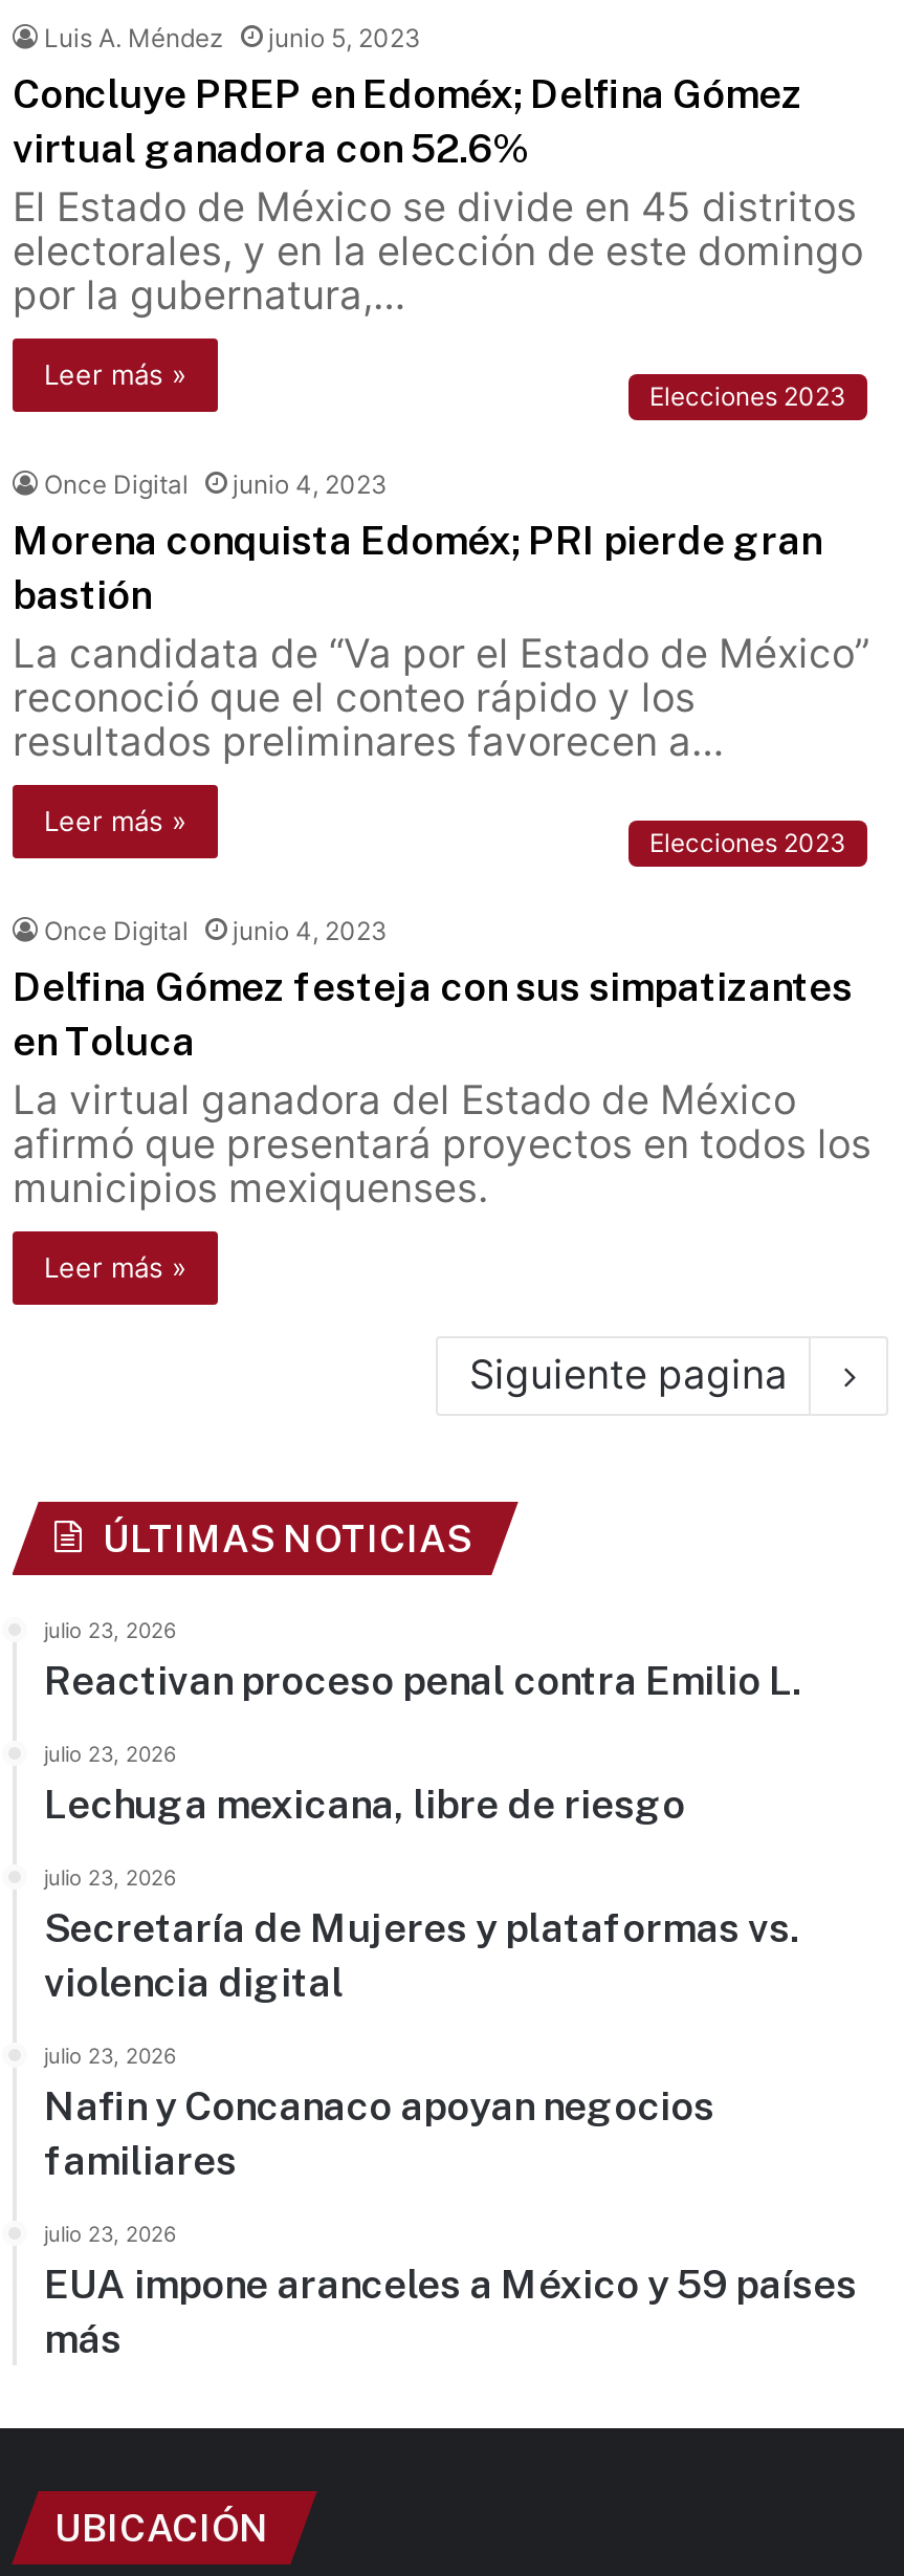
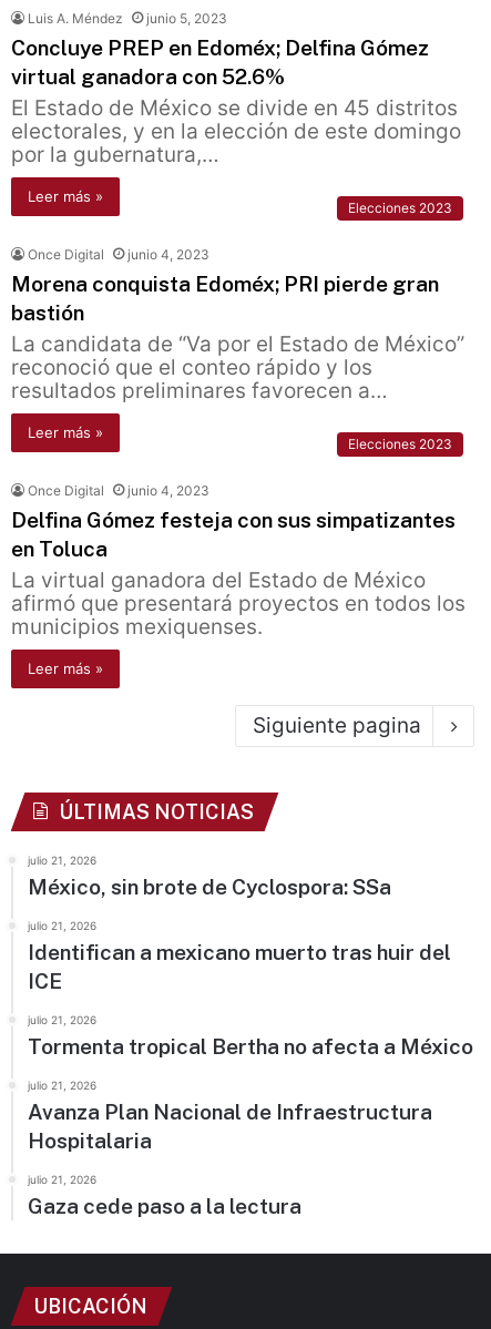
- julio 23, 2026
- Reactivan proceso penal contra Emilio L.
+ julio 21, 2026
+ México, sin brote de Cyclospora: SSa

- julio 23, 2026
- Lechuga mexicana, libre de riesgo
+ julio 21, 2026
+ Identifican a mexicano muerto tras huir del
+ ICE

- julio 23, 2026
- Secretaría de Mujeres y plataformas vs.
- violencia digital
+ julio 21, 2026
+ Tormenta tropical Bertha no afecta a México

- julio 23, 2026
- Nafin y Concanaco apoyan negocios
- familiares
+ julio 21, 2026
+ Avanza Plan Nacional de Infraestructura
+ Hospitalaria

- julio 23, 2026
- EUA impone aranceles a México y 59 países
- más
+ julio 21, 2026
+ Gaza cede paso a la lectura
